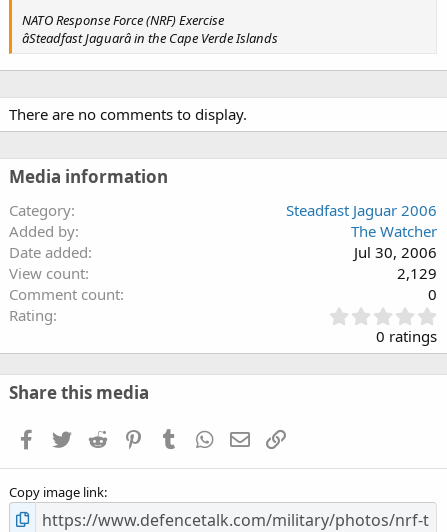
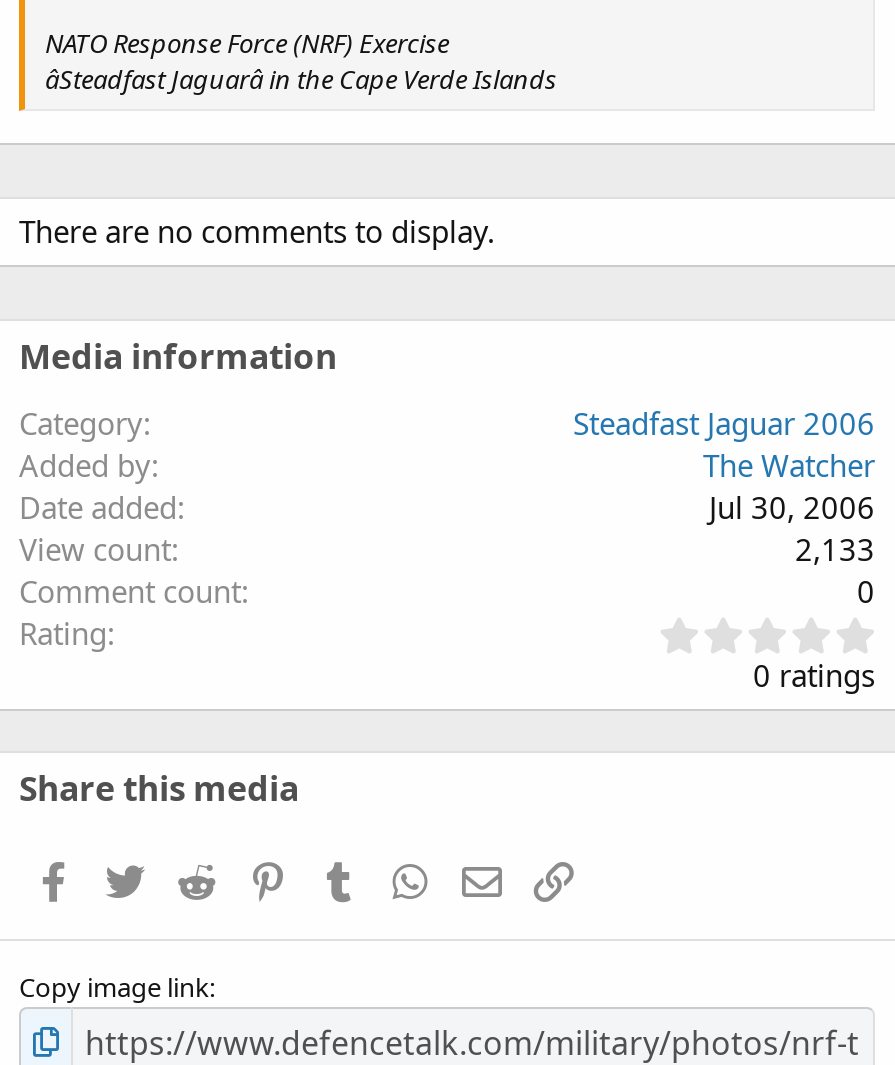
- 2,129
+ 2,133
